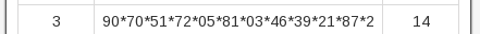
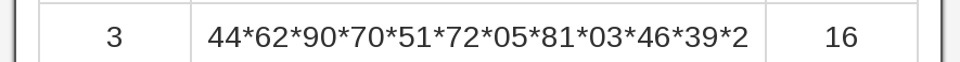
- 90*70*51*72*05*81*03*46*39*21*87*2
+ 44*62*90*70*51*72*05*81*03*46*39*2

- 14
+ 16
